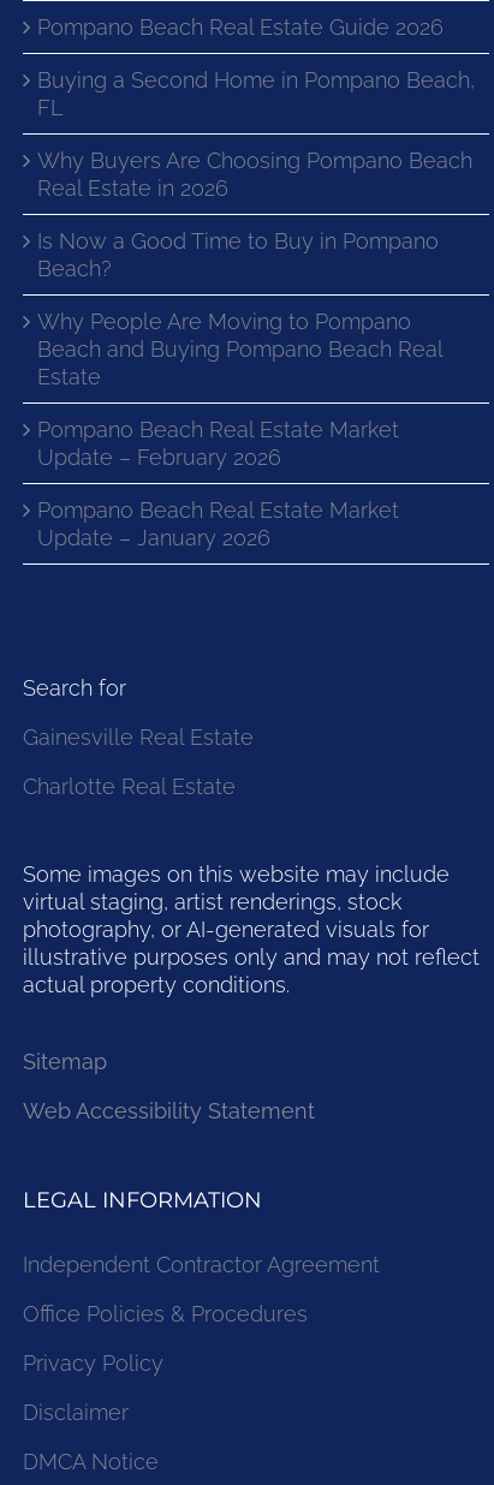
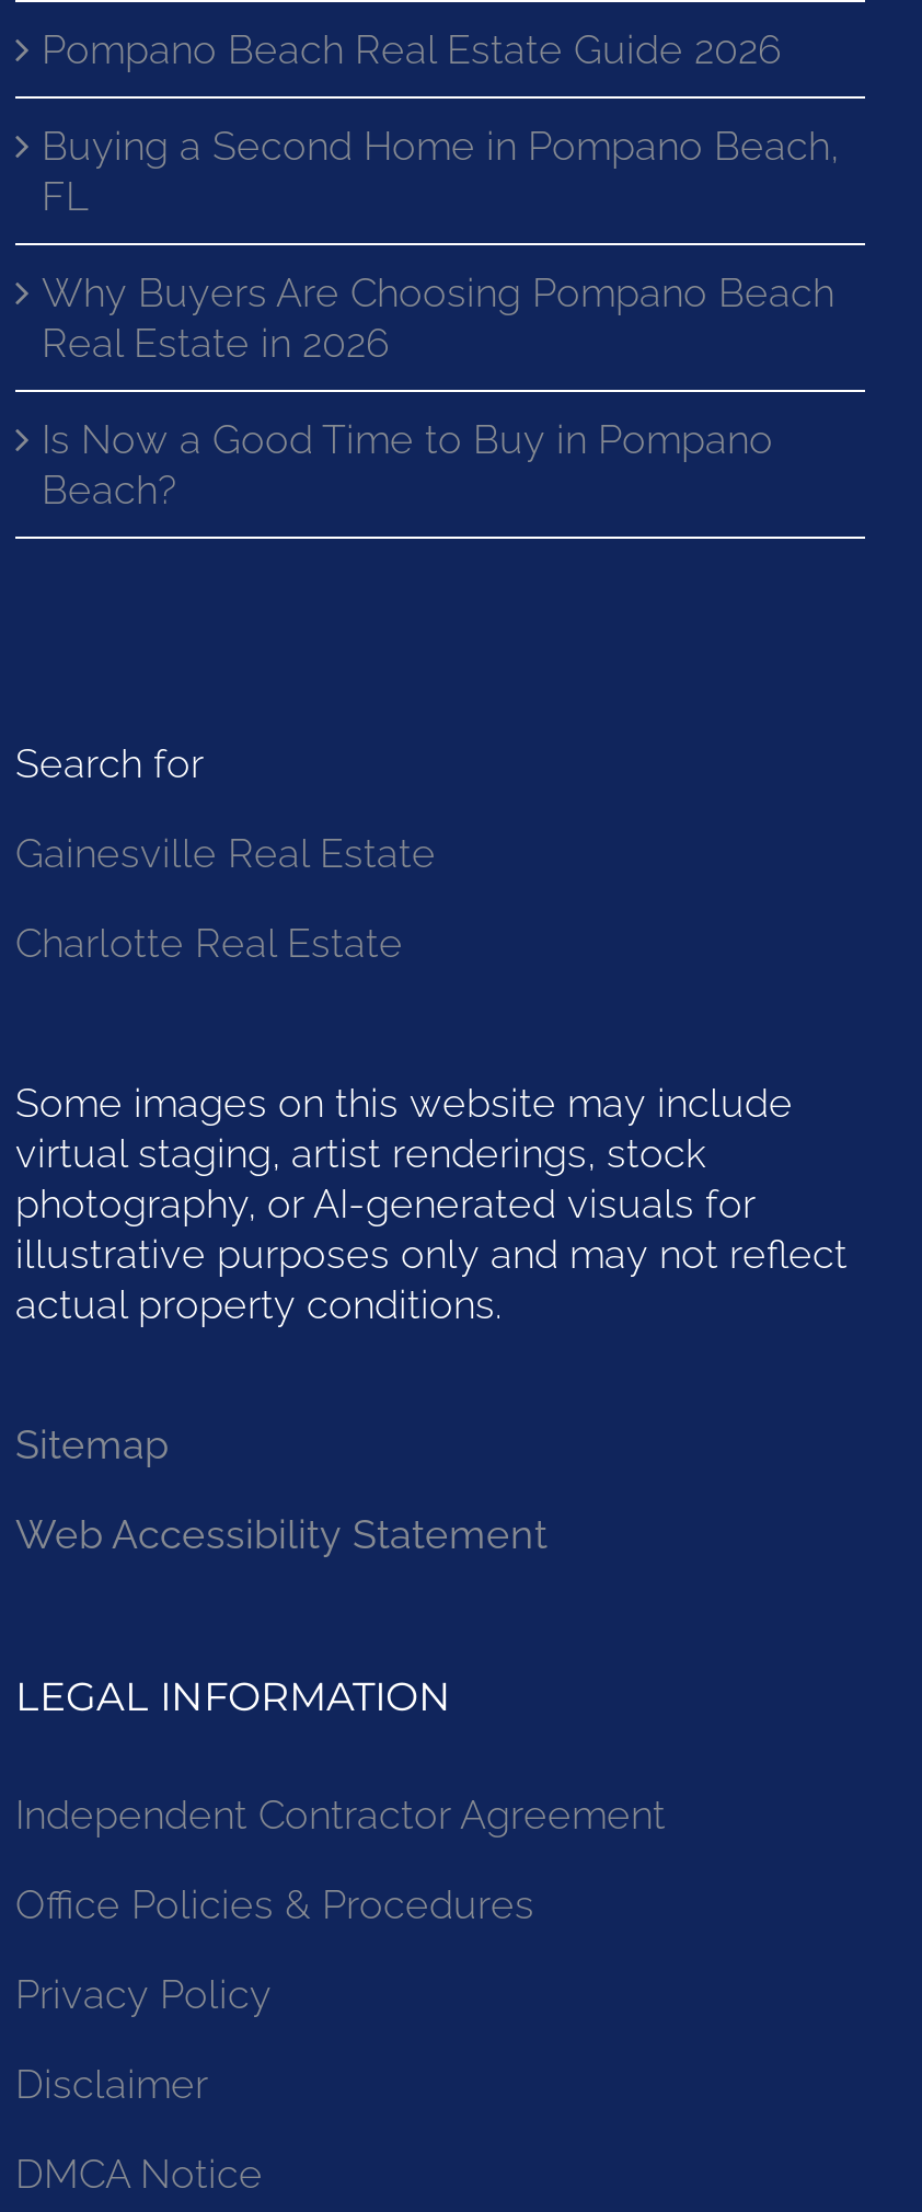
- Why People Are Moving to Pompano
- Beach and Buying Pompano Beach Real
- Estate
- Pompano Beach Real Estate Market
- Update – February 2026
- Pompano Beach Real Estate Market
- Update – January 2026
